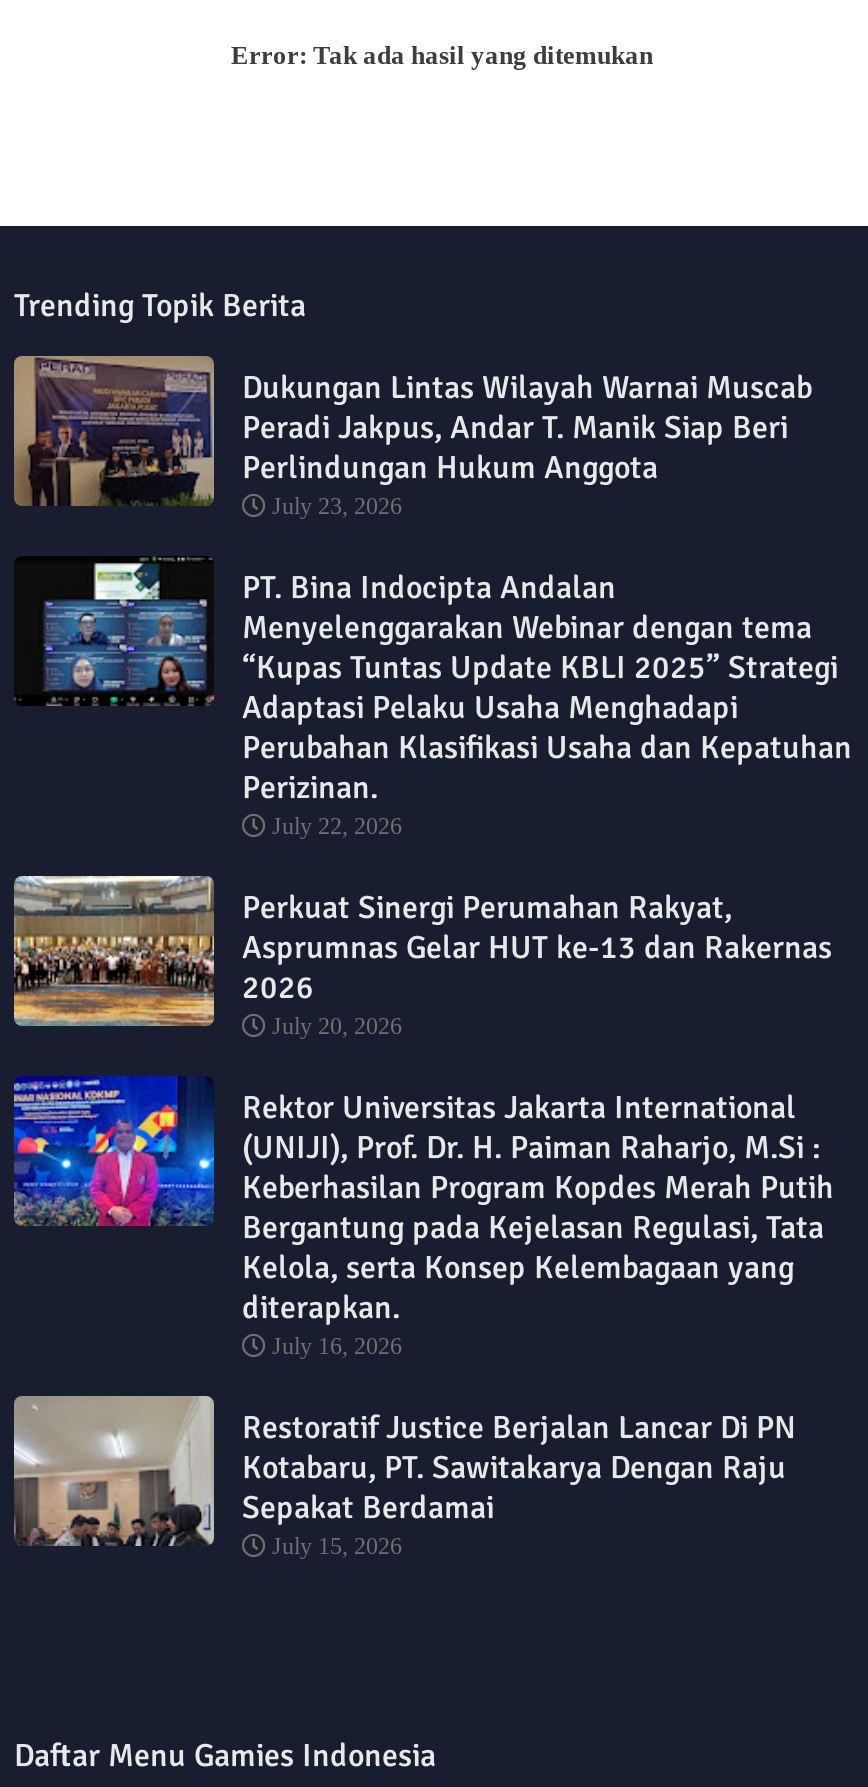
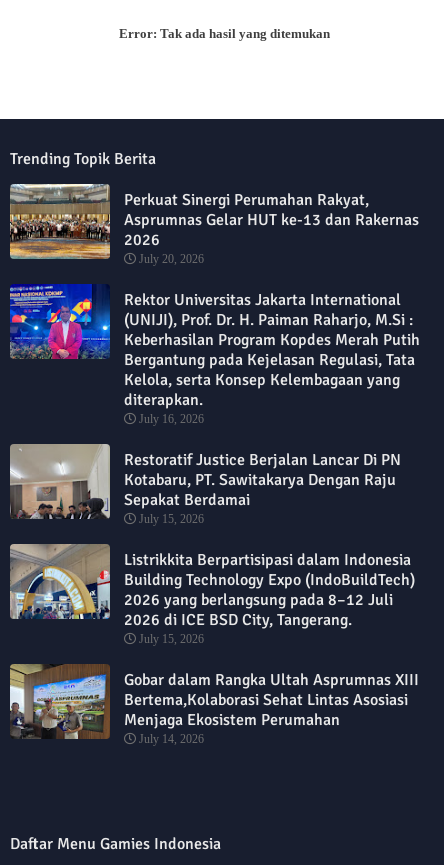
- [image]
- Dukungan Lintas Wilayah Warnai Muscab
- Peradi Jakpus, Andar T. Manik Siap Beri
- Perlindungan Hukum Anggota
- July 23, 2026
- PT. Bina Indocipta Andalan
- Menyelenggarakan Webinar dengan tema
- “Kupas Tuntas Update KBLI 2025” Strategi
- Adaptasi Pelaku Usaha Menghadapi
- Perubahan Klasifikasi Usaha dan Kepatuhan
- Perizinan.
- July 22, 2026

- [image]

moved up: [image] | Perkuat Sinergi Perumahan Rakyat, | Asprumnas Gelar HUT ke-13 dan Rakernas | ... | Sepakat Berdamai | July 15, 2026

+ [image]
+ Listrikkita Berpartisipasi dalam Indonesia
+ Building Technology Expo (IndoBuildTech)
+ 2026 yang berlangsung pada 8–12 Juli
+ 2026 di ICE BSD City, Tangerang.
+ July 15, 2026
+ Gobar dalam Rangka Ultah Asprumnas XIII
+ Bertema,Kolaborasi Sehat Lintas Asosiasi
+ Menjaga Ekosistem Perumahan
+ July 14, 2026

+ [image]
